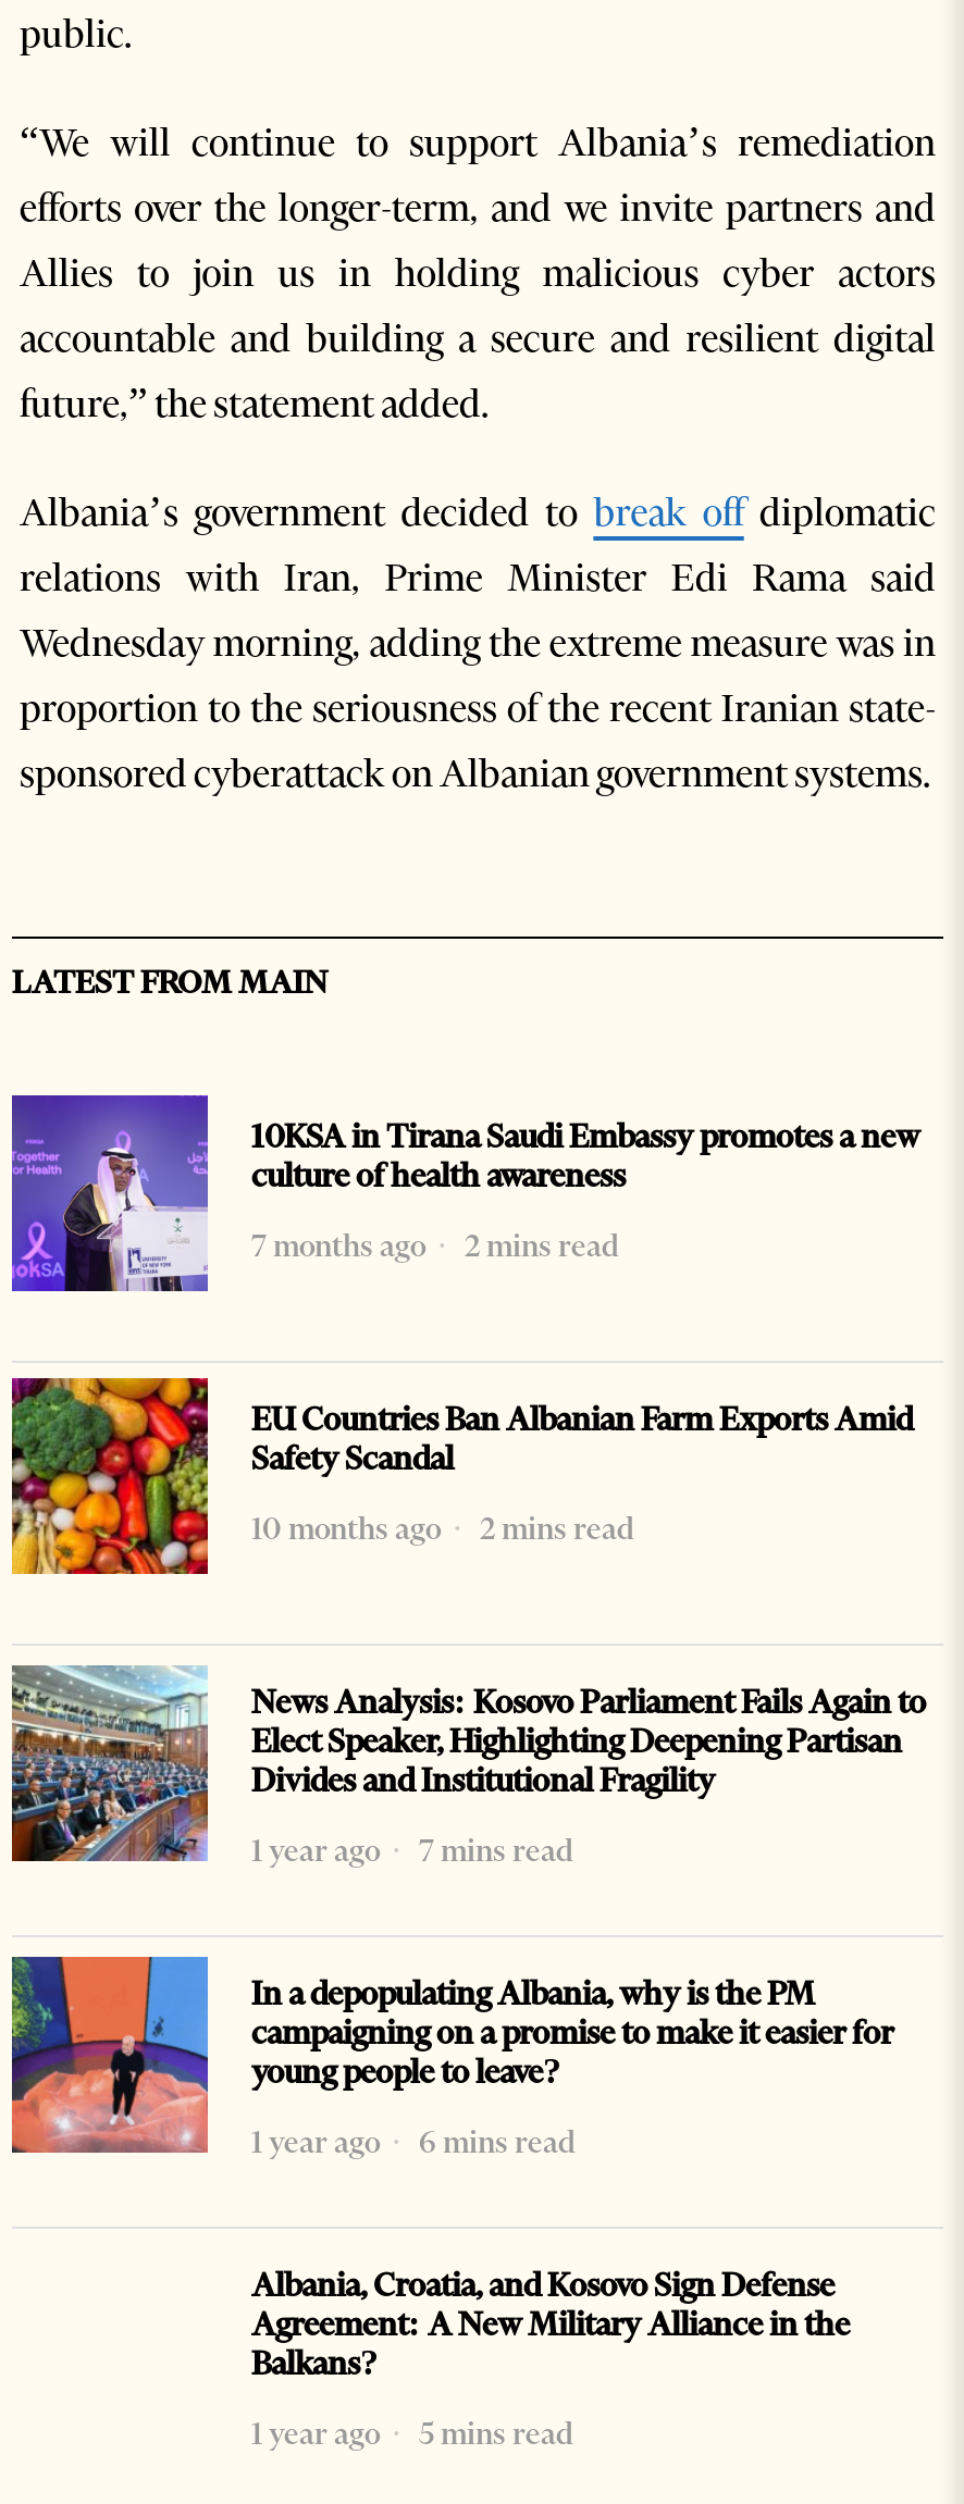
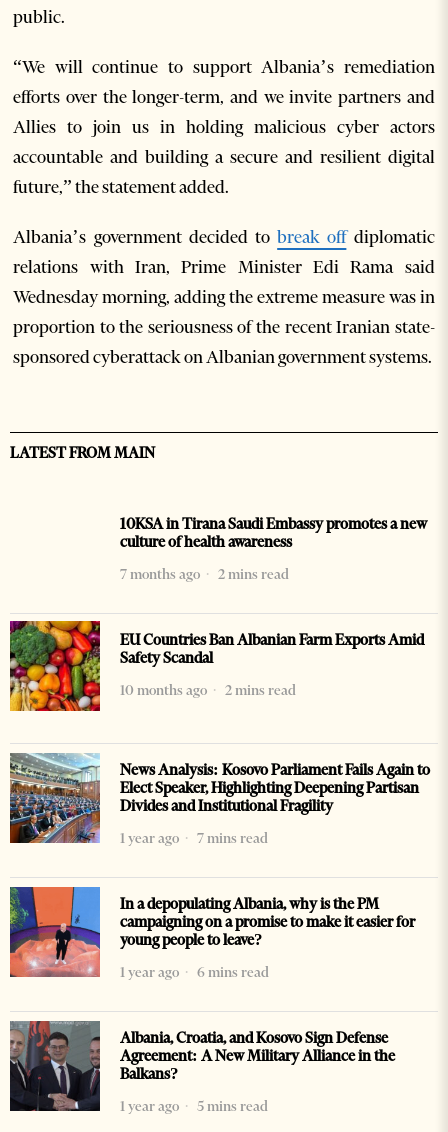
- [image]

+ [image]
